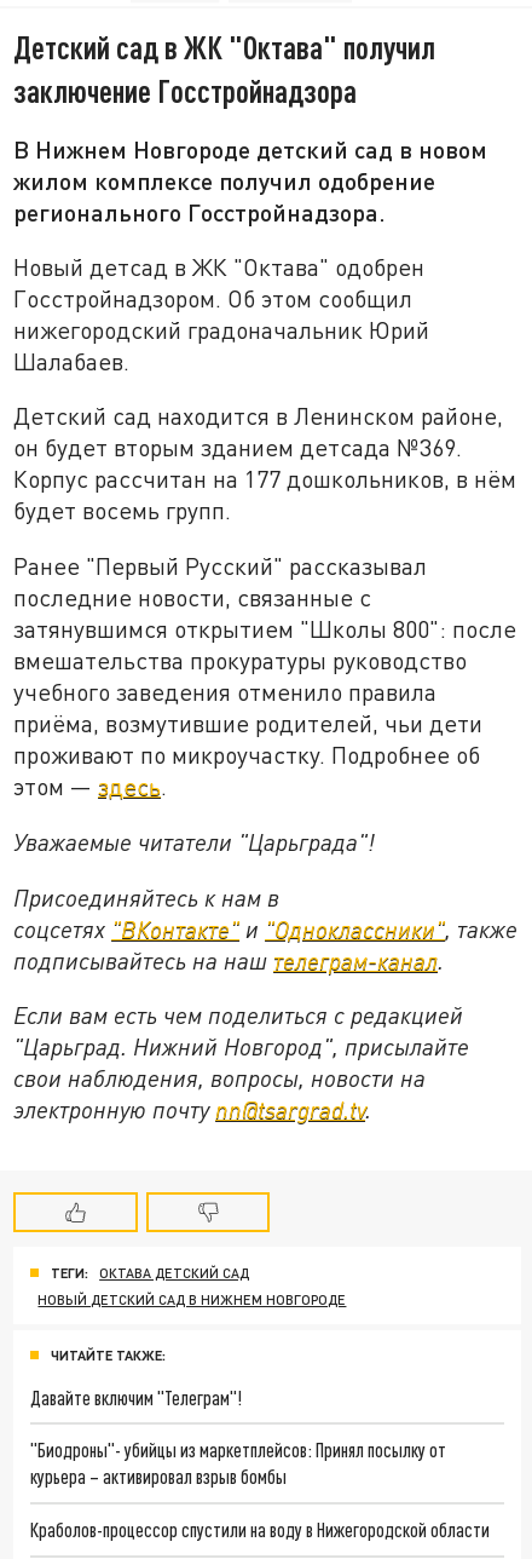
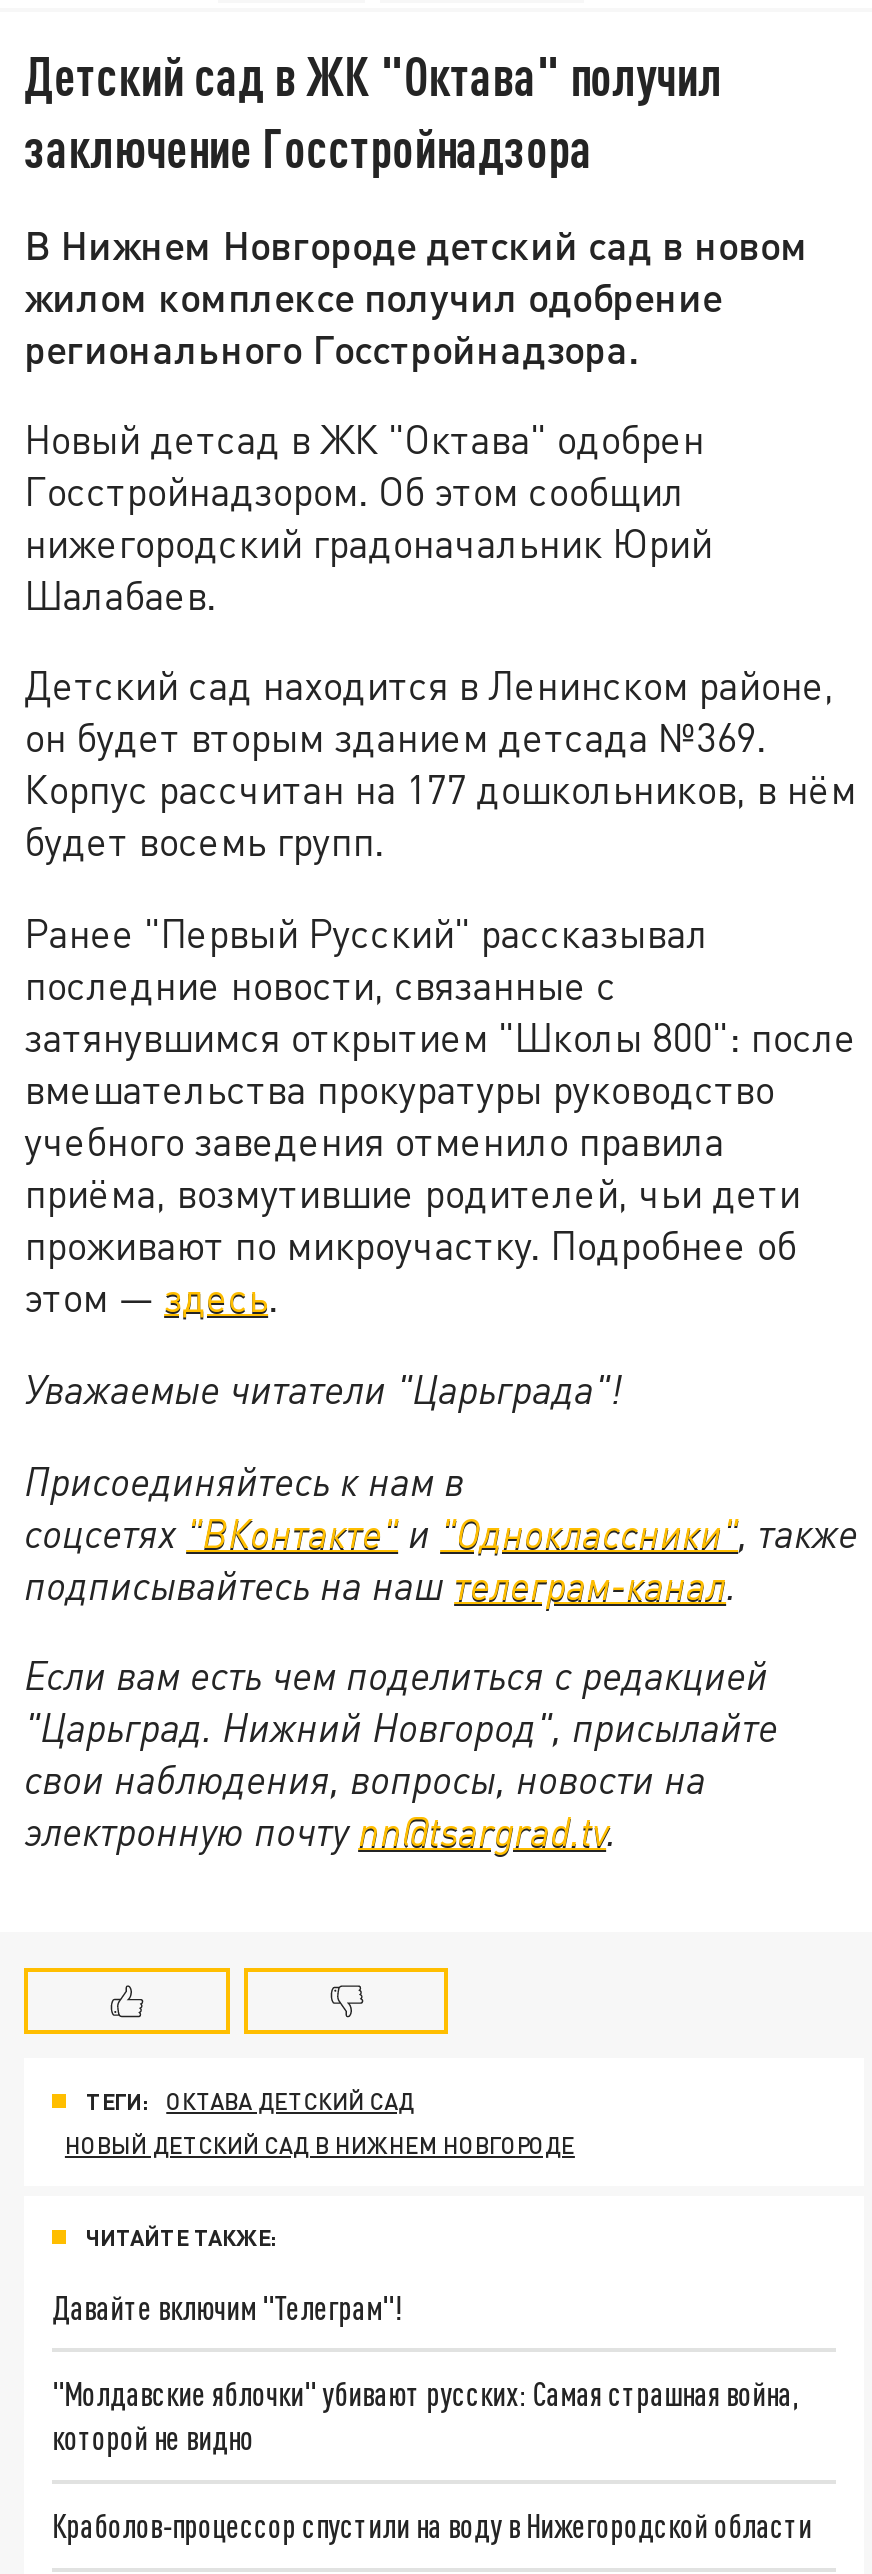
- "Биодроны"- убийцы из маркетплейсов: Принял посылку от
- курьера – активировал взрыв бомбы
+ "Молдавские яблочки" убивают русских: Самая страшная война,
+ которой не видно
